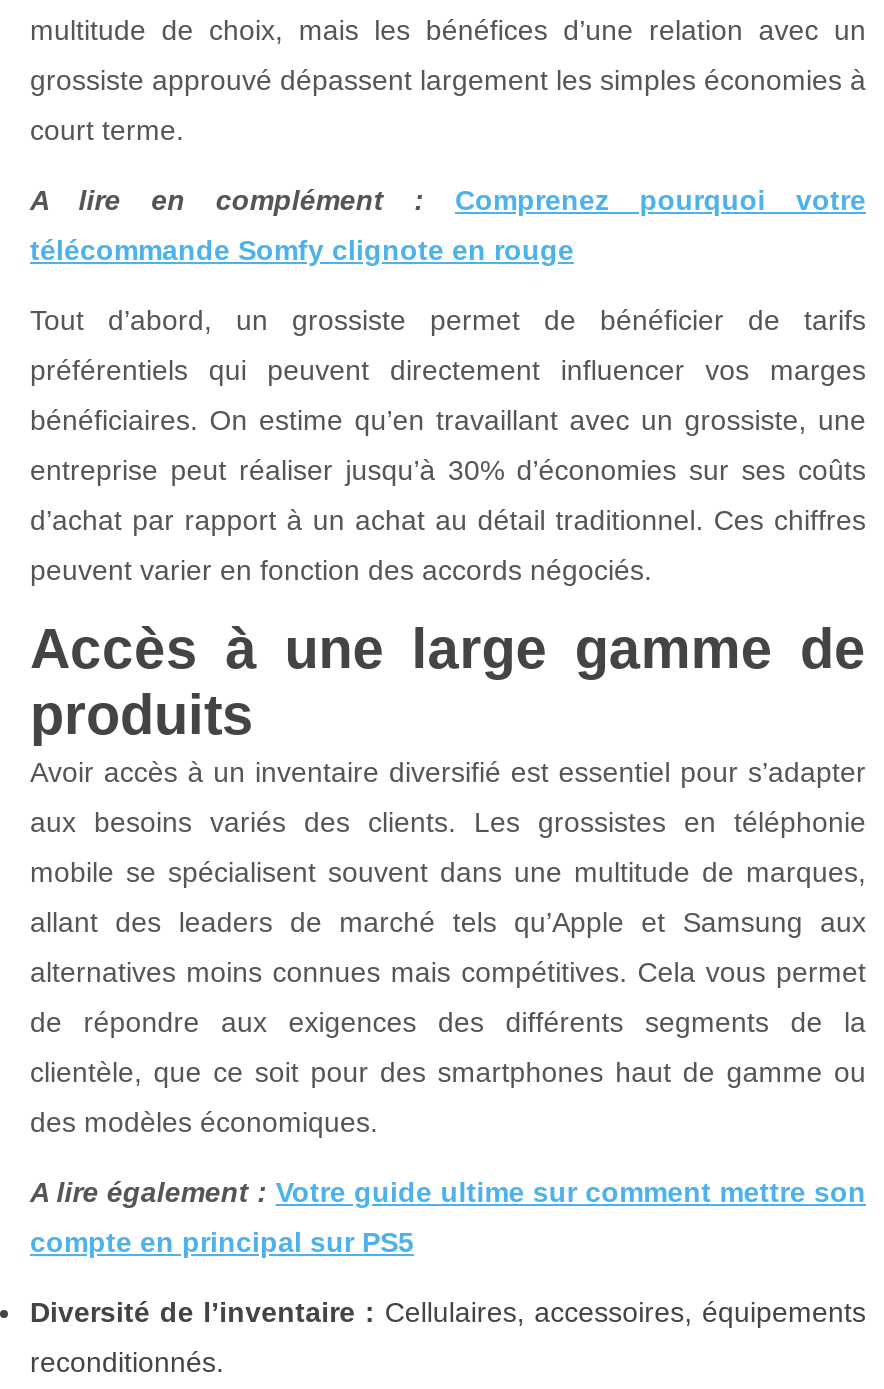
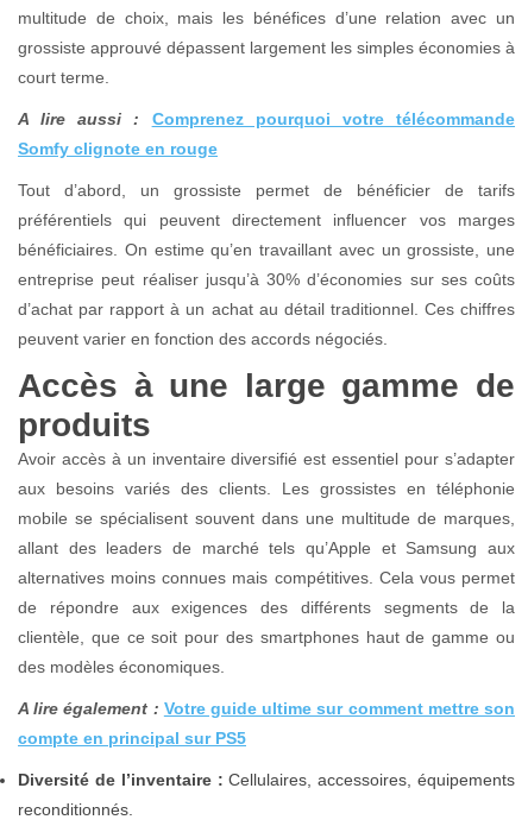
- A lire en complément :
- Comprenez pourquoi votre
+ A lire aussi :
+ Comprenez pourquoi votre télécommande

- télécommande Somfy clignote en rouge
+ Somfy clignote en rouge
